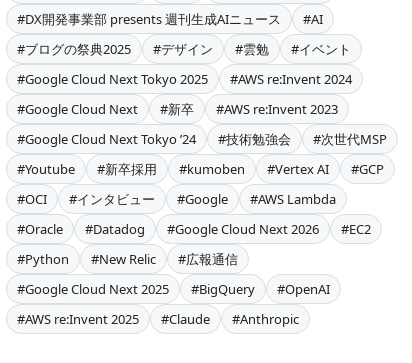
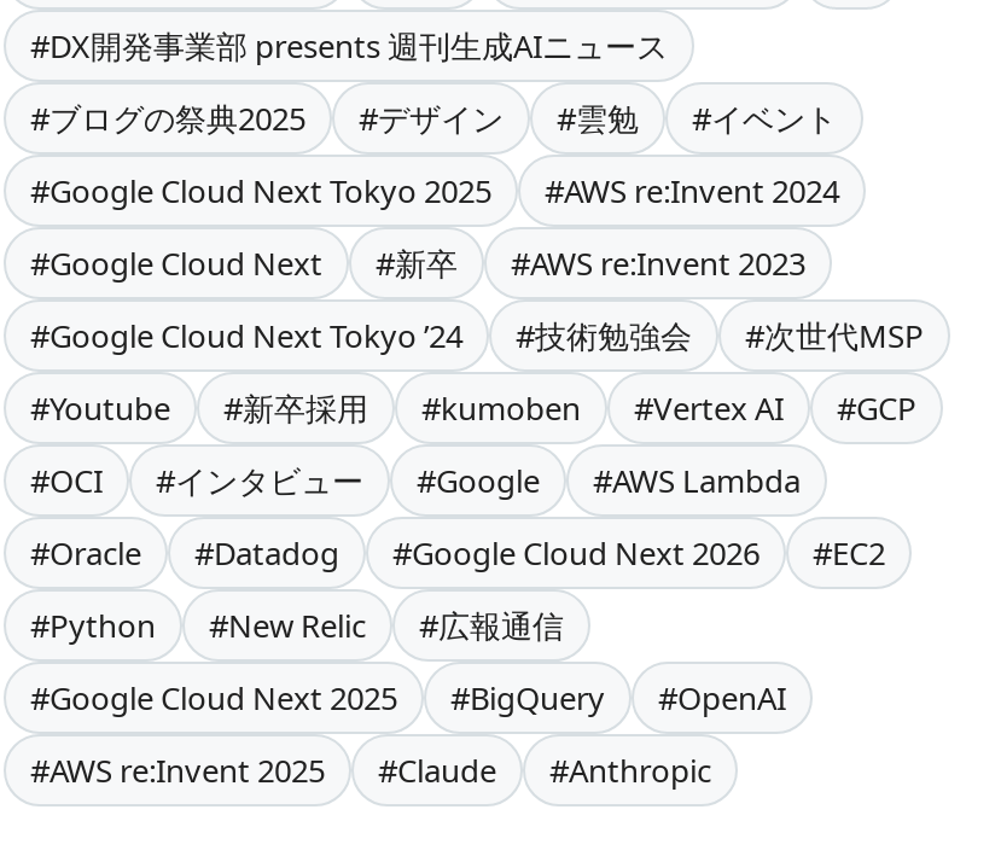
- #AI
